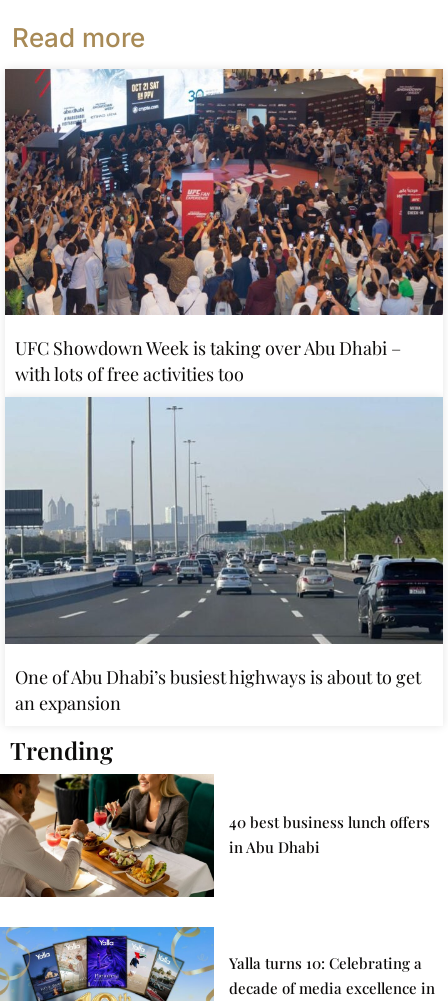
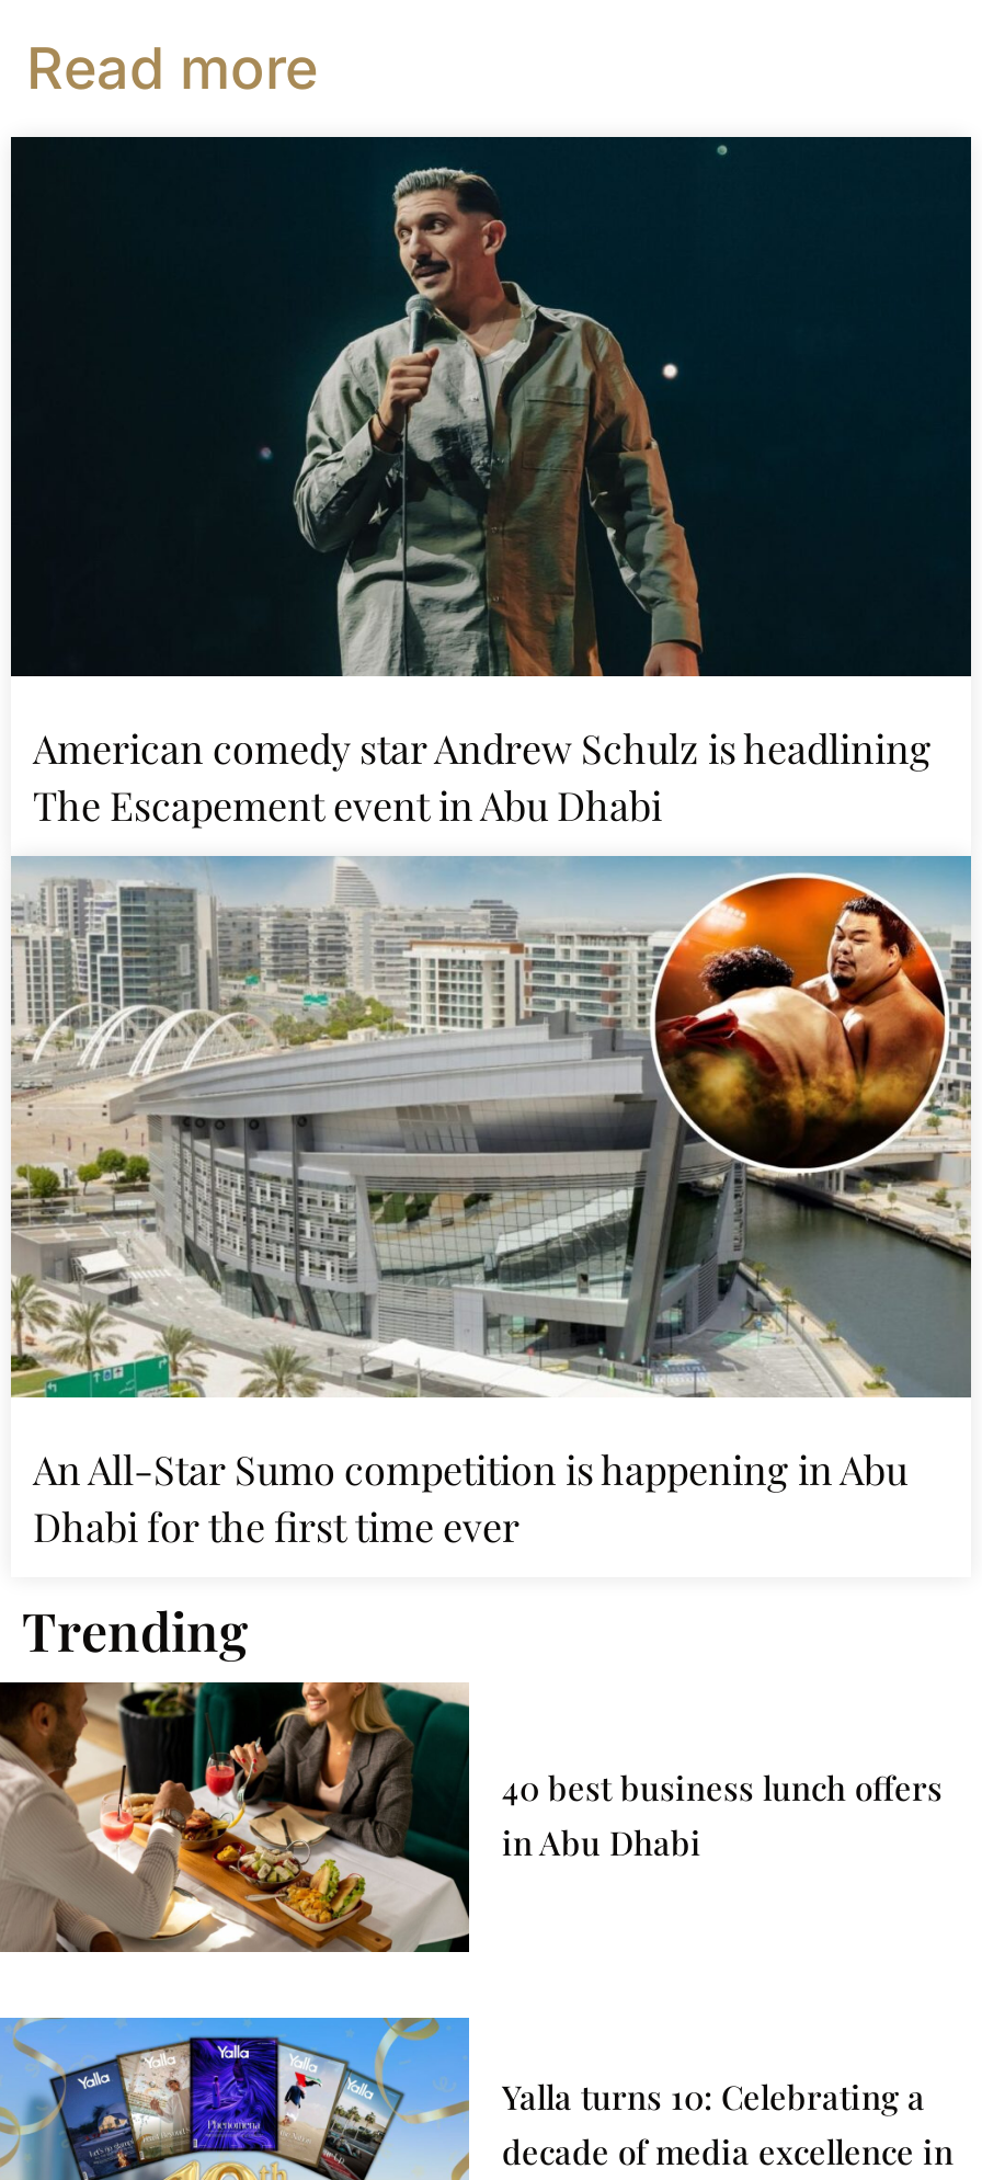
- [image]
- UFC Showdown Week is taking over Abu Dhabi –
- with lots of free activities too
+ [image]
+ American comedy star Andrew Schulz is headlining
+ The Escapement event in Abu Dhabi

- [image]
- One of Abu Dhabi’s busiest highways is about to get
- an expansion
+ [image]
+ An All-Star Sumo competition is happening in Abu
+ Dhabi for the first time ever
